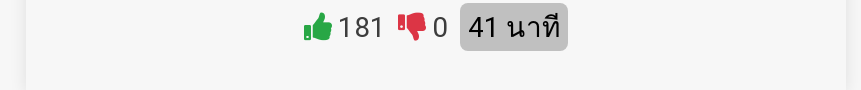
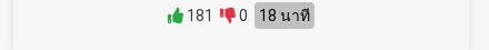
- 181 0 41 นาที
+ 181 0 18 นาที
